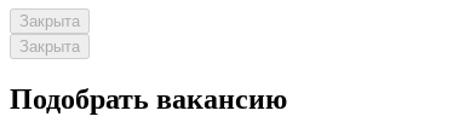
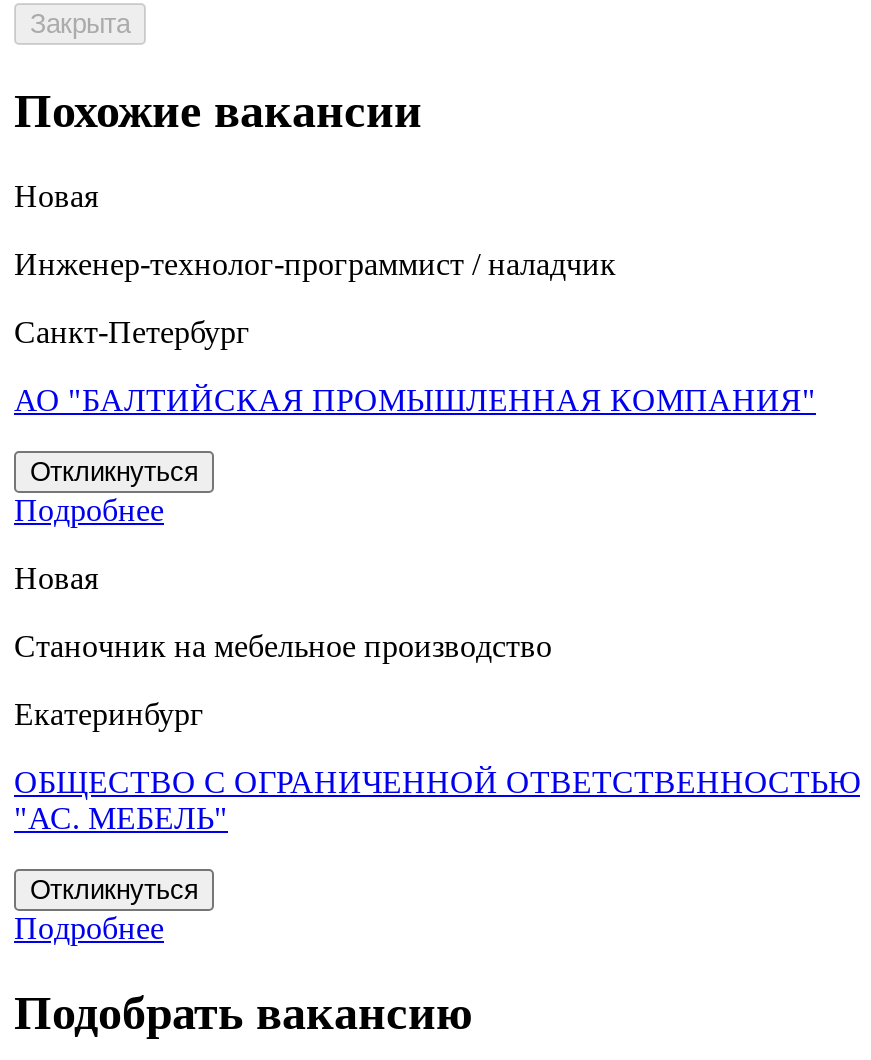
- Закрыта
+ Похожие вакансии
+ Новая
+ Инженер-технолог-программист / наладчик
+ Санкт-Петербург
+ АО "БАЛТИЙСКАЯ ПРОМЫШЛЕННАЯ КОМПАНИЯ"
+ Откликнуться
+ Подробнее
+ Новая
+ Станочник на мебельное производство
+ Екатеринбург
+ ОБЩЕСТВО С ОГРАНИЧЕННОЙ ОТВЕТСТВЕННОСТЬЮ
+ "АС. МЕБЕЛЬ"
+ Откликнуться
+ Подробнее
